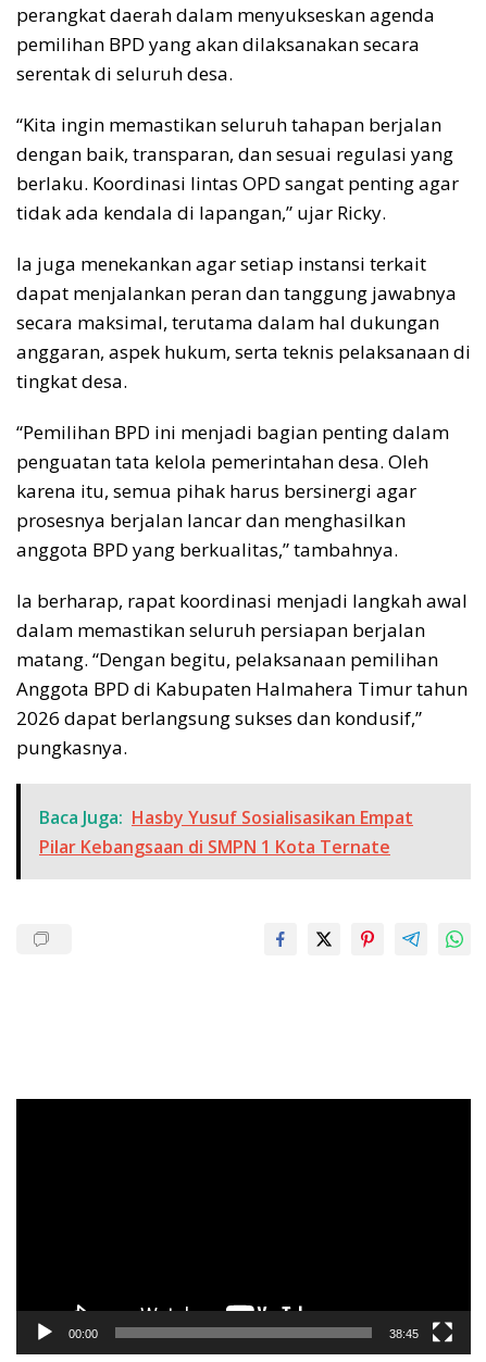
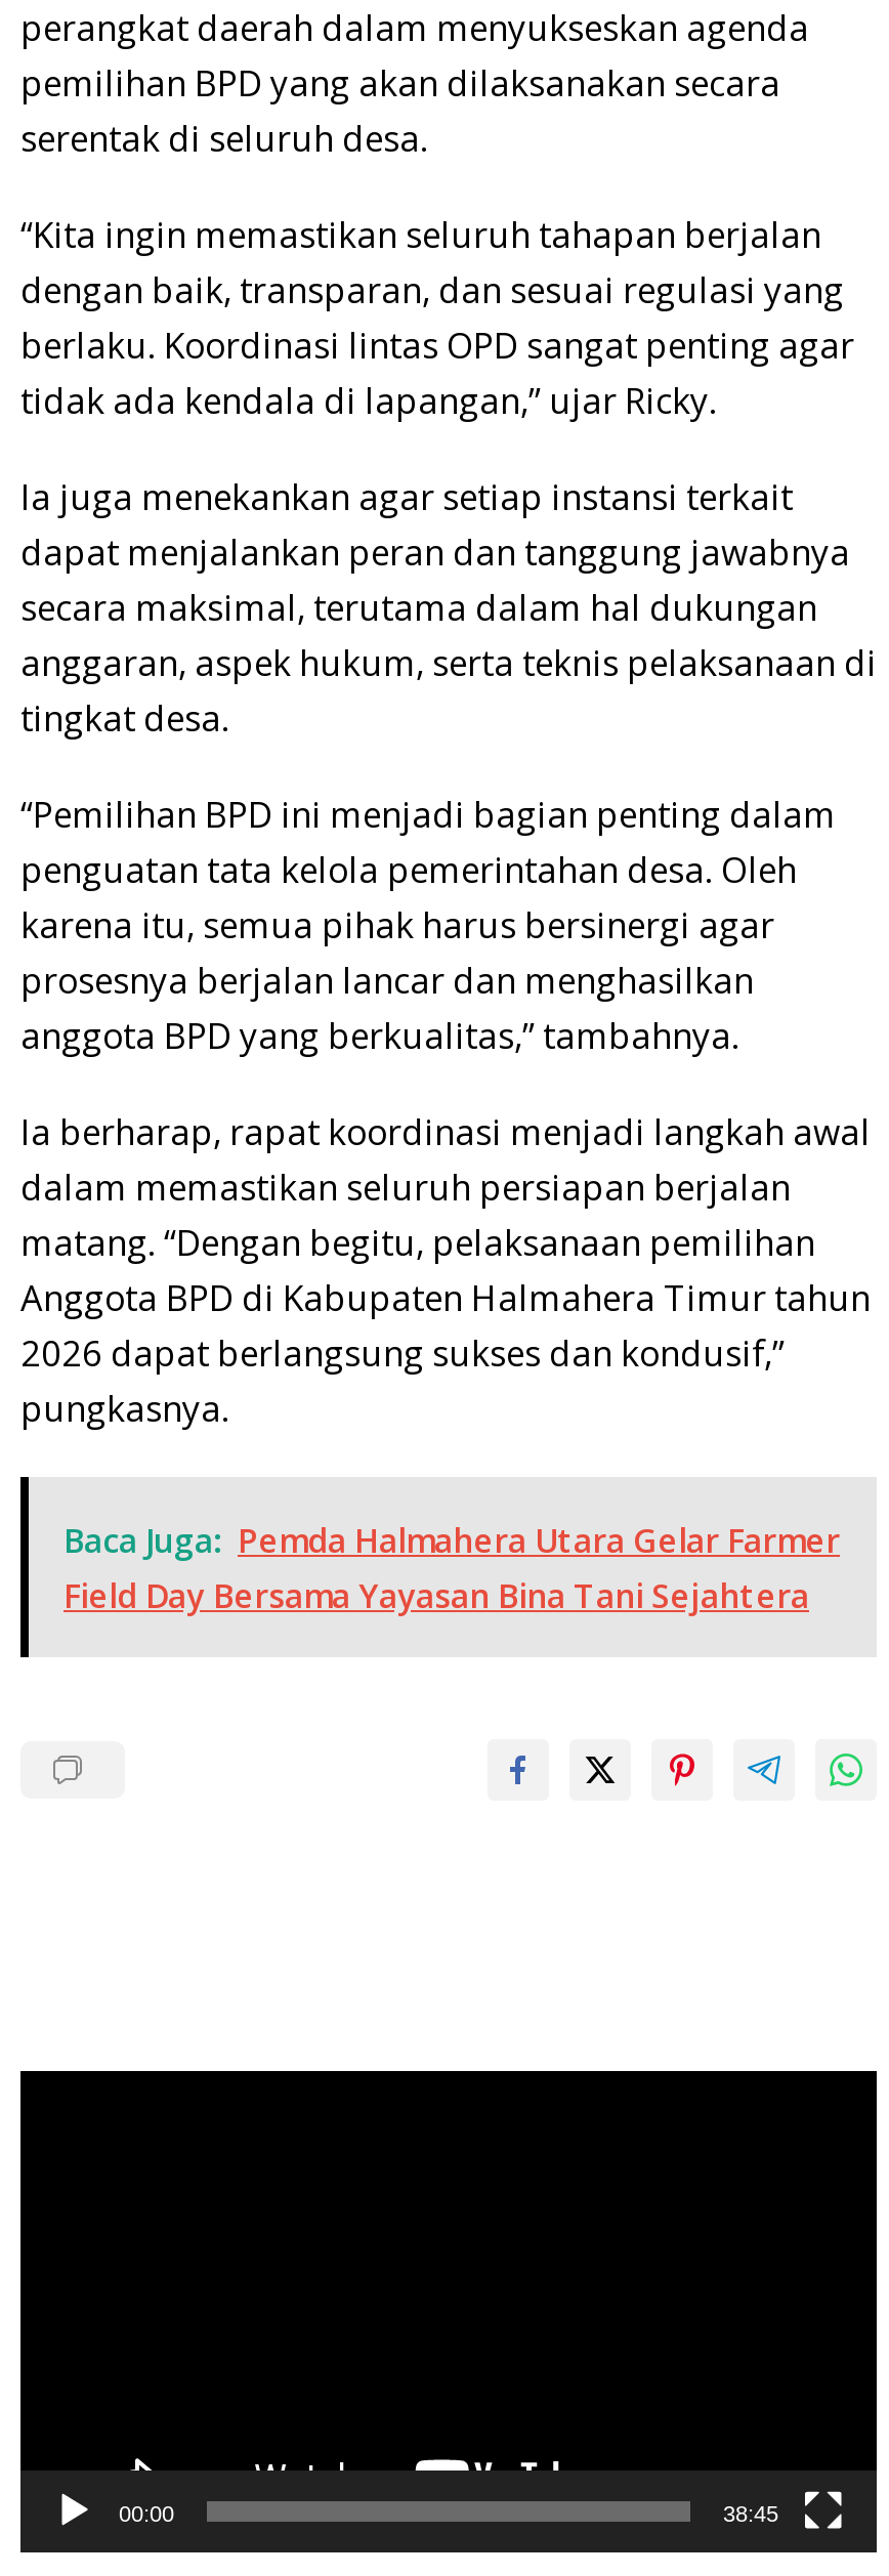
- Baca Juga: Hasby Yusuf Sosialisasikan Empat
- Pilar Kebangsaan di SMPN 1 Kota Ternate
+ Baca Juga: Pemda Halmahera Utara Gelar Farmer
+ Field Day Bersama Yayasan Bina Tani Sejahtera
